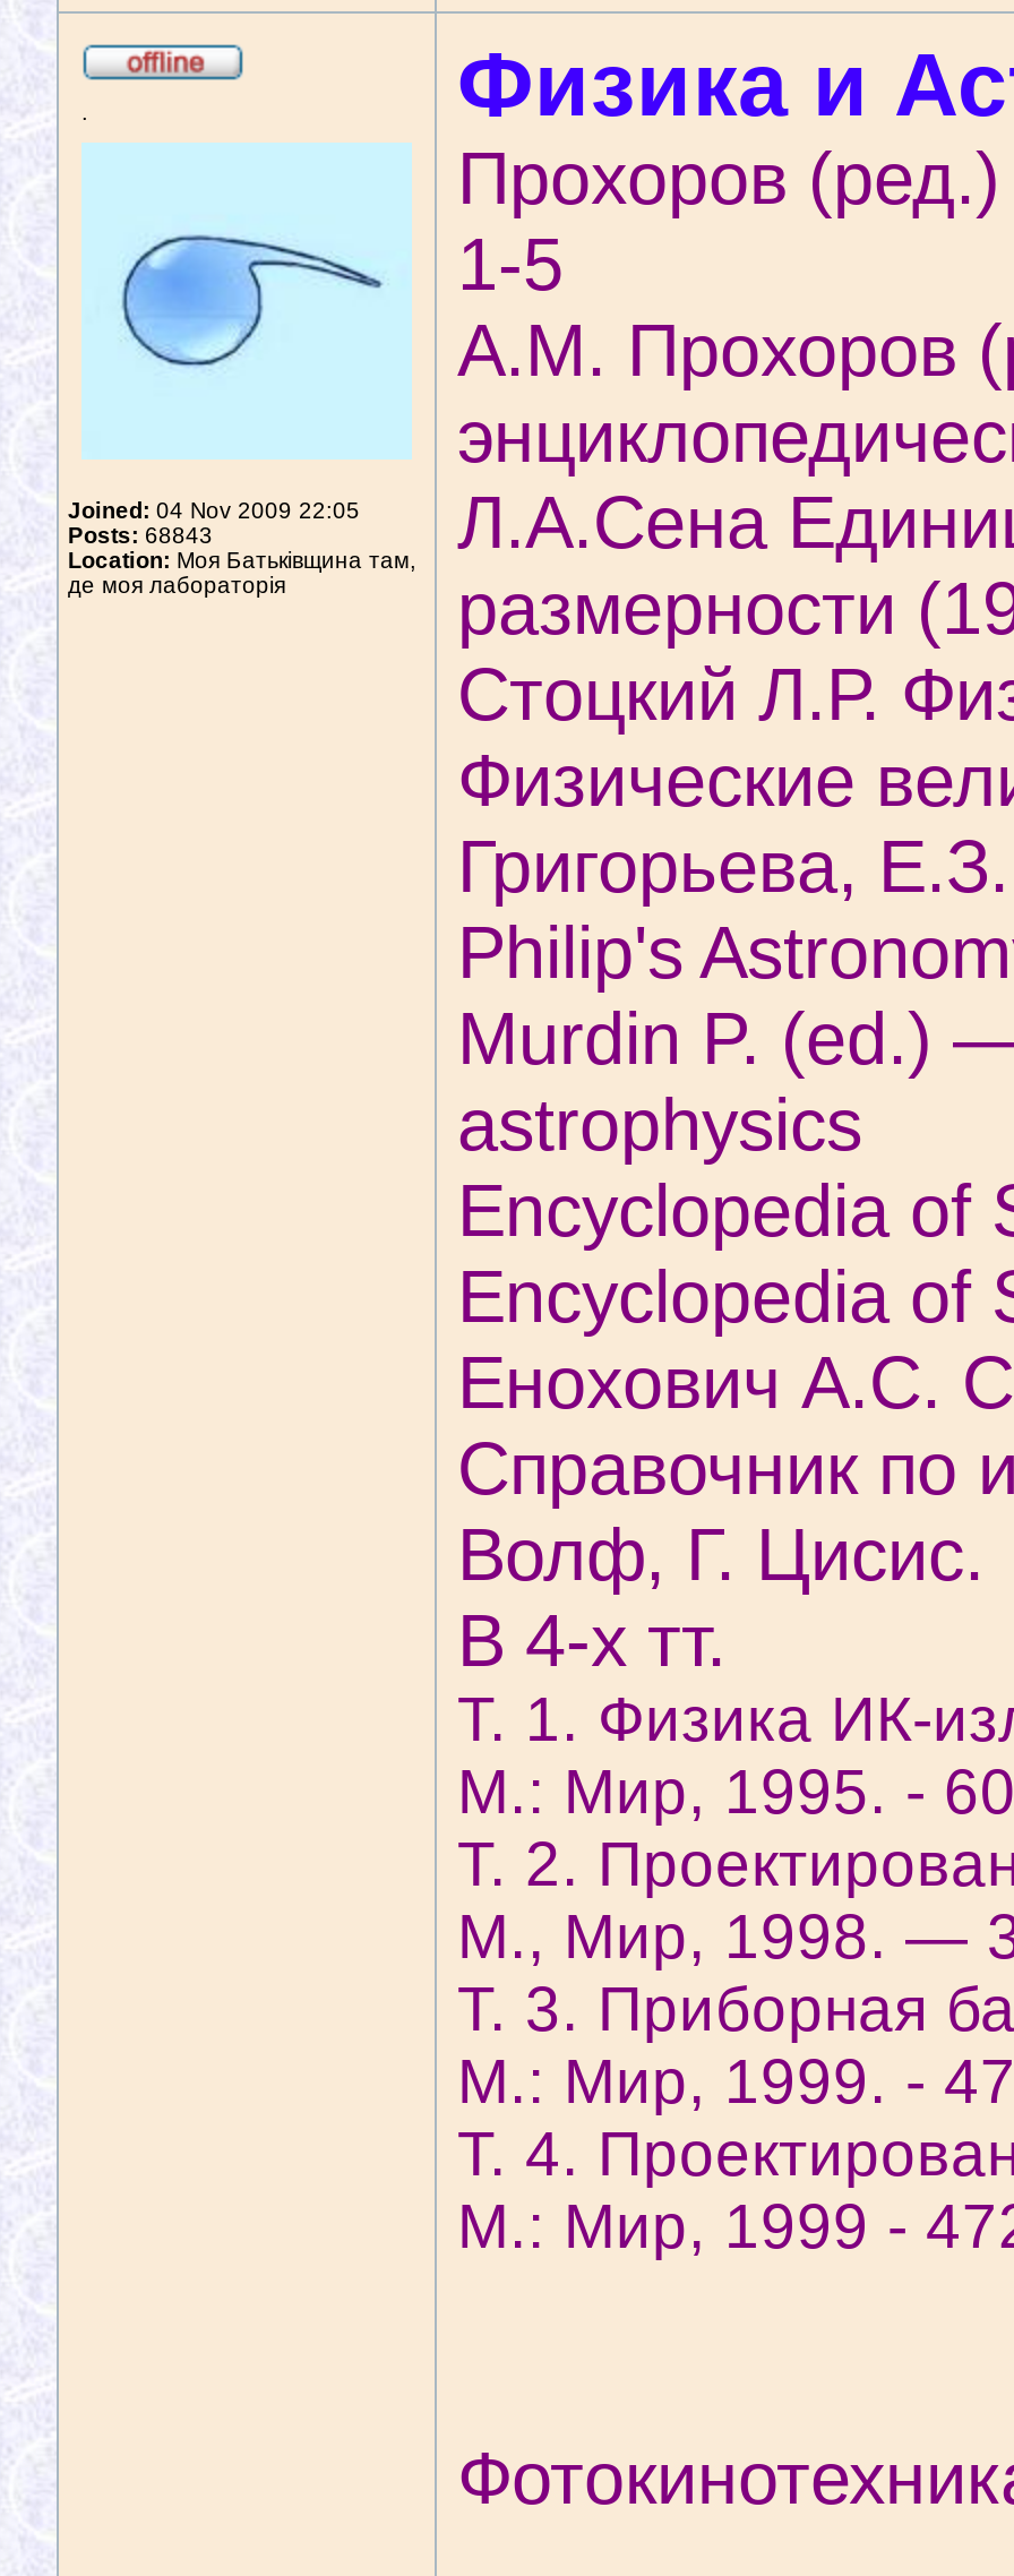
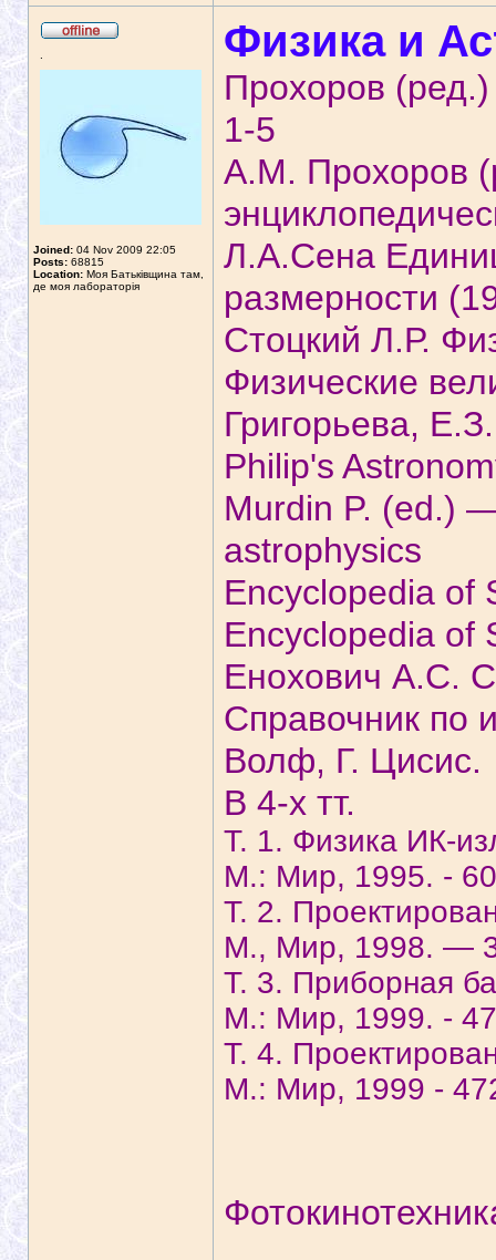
- Posts: 68843
+ Posts: 68815
